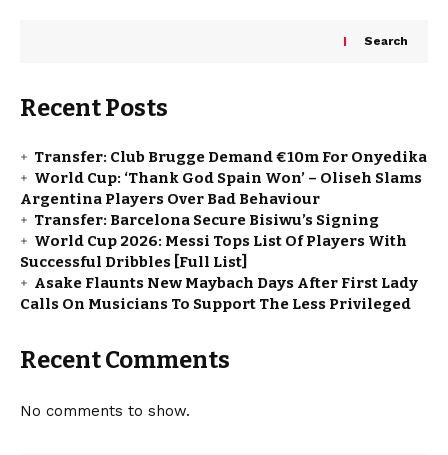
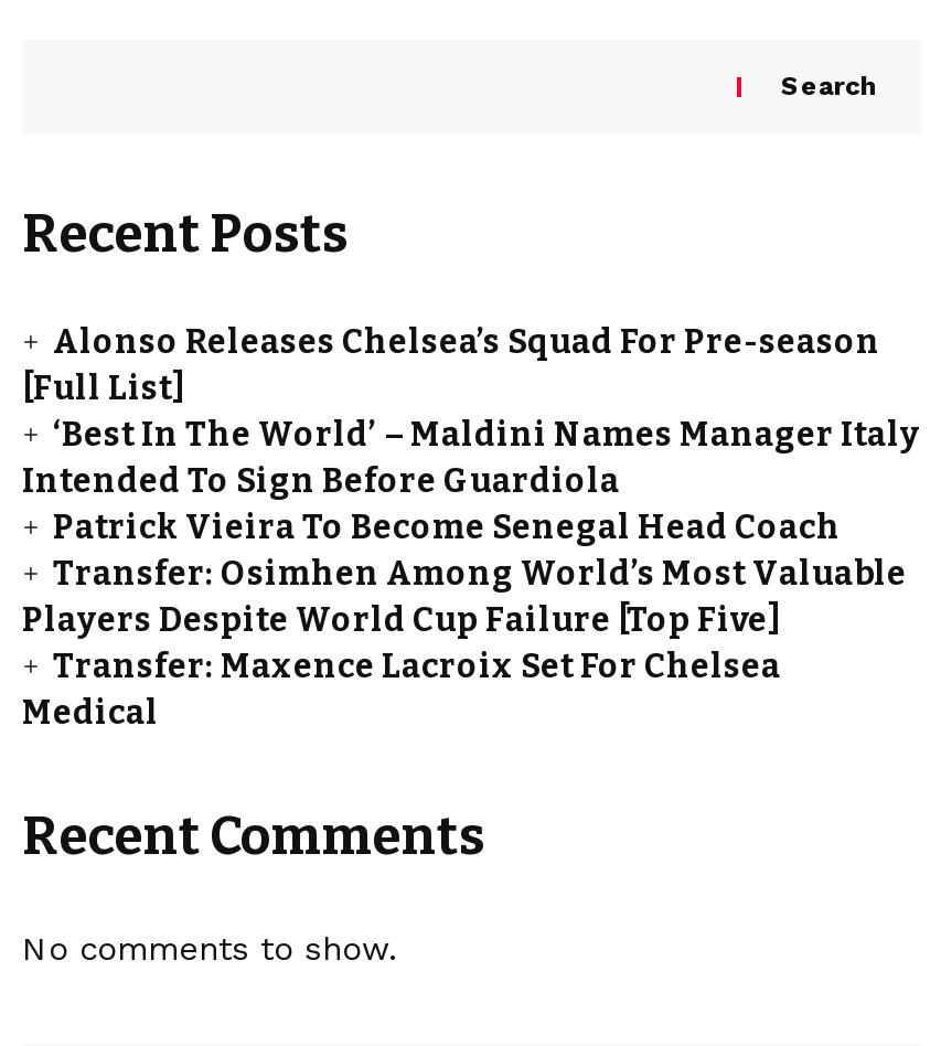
- Transfer: Club Brugge Demand €10m For Onyedika
- World Cup: ‘Thank God Spain Won’ – Oliseh Slams
- Argentina Players Over Bad Behaviour
- Transfer: Barcelona Secure Bisiwu’s Signing
- World Cup 2026: Messi Tops List Of Players With
- Successful Dribbles [Full List]
- Asake Flaunts New Maybach Days After First Lady
- Calls On Musicians To Support The Less Privileged
+ Alonso Releases Chelsea’s Squad For Pre-season
+ [Full List]
+ ‘Best In The World’ – Maldini Names Manager Italy
+ Intended To Sign Before Guardiola
+ Patrick Vieira To Become Senegal Head Coach
+ Transfer: Osimhen Among World’s Most Valuable
+ Players Despite World Cup Failure [Top Five]
+ Transfer: Maxence Lacroix Set For Chelsea
+ Medical
